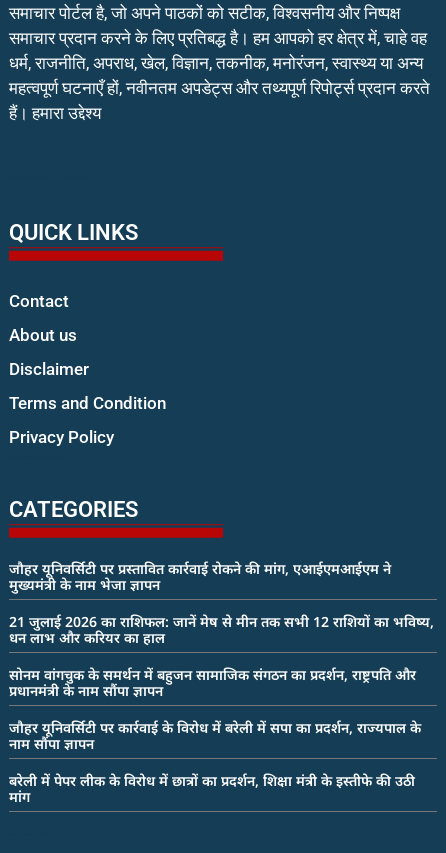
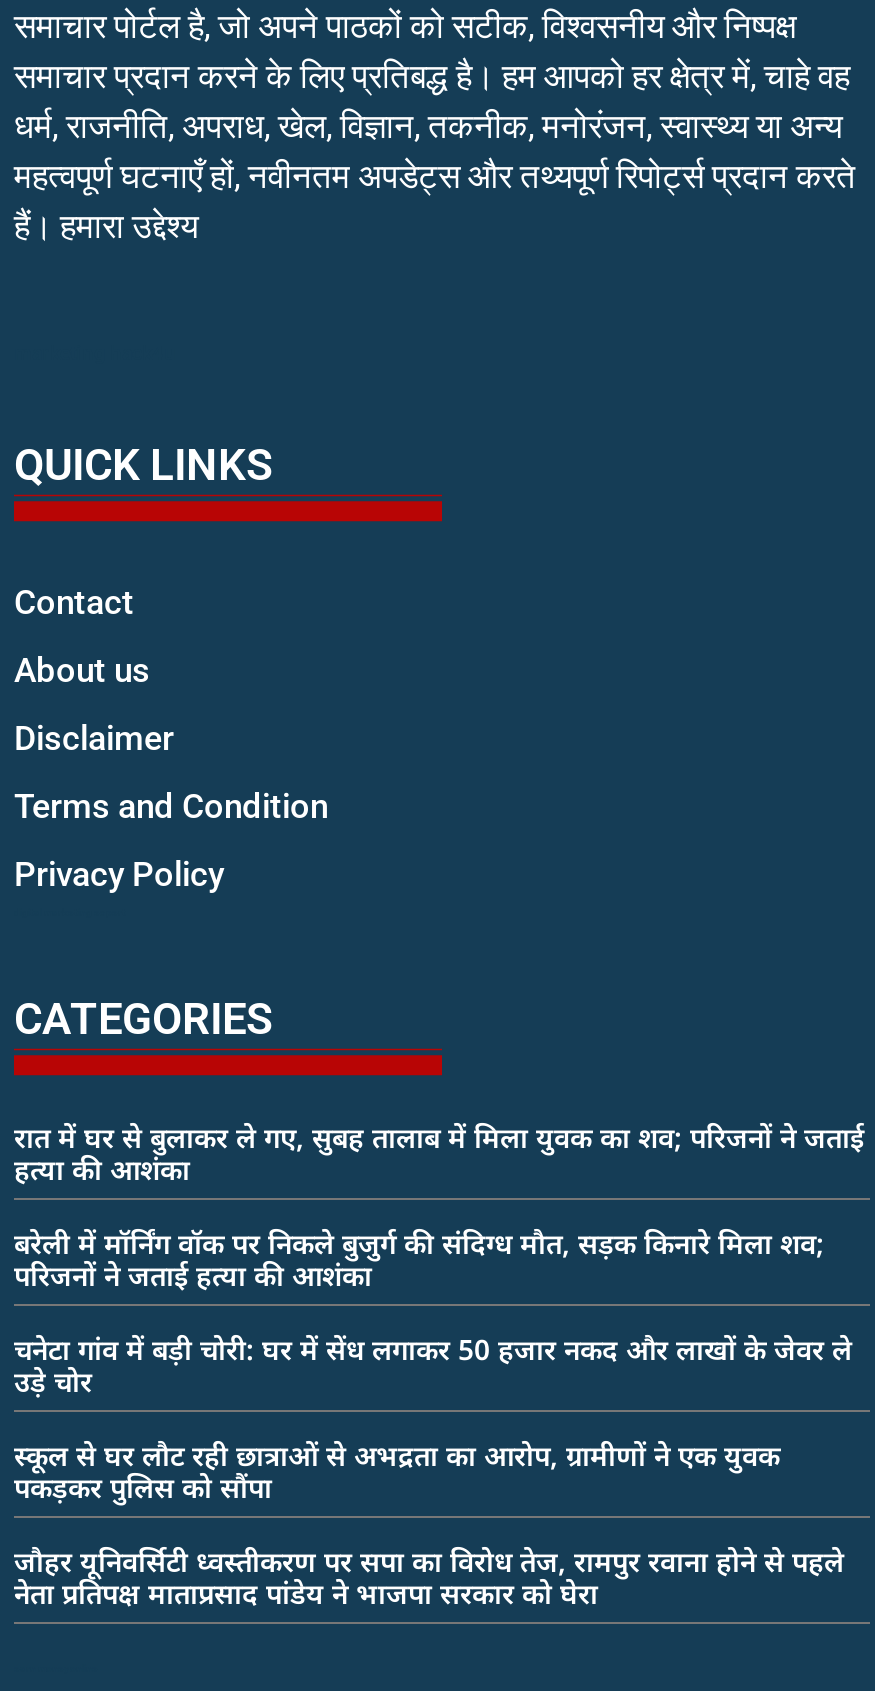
- जौहर यूनिवर्सिटी पर प्रस्तावित कार्रवाई रोकने की मांग, एआईएमआईएम ने
- मुख्यमंत्री के नाम भेजा ज्ञापन
+ रात में घर से बुलाकर ले गए, सुबह तालाब में मिला युवक का शव; परिजनों ने जताई
+ हत्या की आशंका

- 21 जुलाई 2026 का राशिफल: जानें मेष से मीन तक सभी 12 राशियों का भविष्य,
- धन लाभ और करियर का हाल
+ बरेली में मॉर्निंग वॉक पर निकले बुजुर्ग की संदिग्ध मौत, सड़क किनारे मिला शव;
+ परिजनों ने जताई हत्या की आशंका

- सोनम वांगचुक के समर्थन में बहुजन सामाजिक संगठन का प्रदर्शन, राष्ट्रपति और
- प्रधानमंत्री के नाम सौंपा ज्ञापन
+ चनेटा गांव में बड़ी चोरी: घर में सेंध लगाकर 50 हजार नकद और लाखों के जेवर ले
+ उड़े चोर

- जौहर यूनिवर्सिटी पर कार्रवाई के विरोध में बरेली में सपा का प्रदर्शन, राज्यपाल के
- नाम सौंपा ज्ञापन
+ स्कूल से घर लौट रही छात्राओं से अभद्रता का आरोप, ग्रामीणों ने एक युवक
+ पकड़कर पुलिस को सौंपा

- बरेली में पेपर लीक के विरोध में छात्रों का प्रदर्शन, शिक्षा मंत्री के इस्तीफे की उठी
- मांग
+ जौहर यूनिवर्सिटी ध्वस्तीकरण पर सपा का विरोध तेज, रामपुर रवाना होने से पहले
+ नेता प्रतिपक्ष माताप्रसाद पांडेय ने भाजपा सरकार को घेरा
